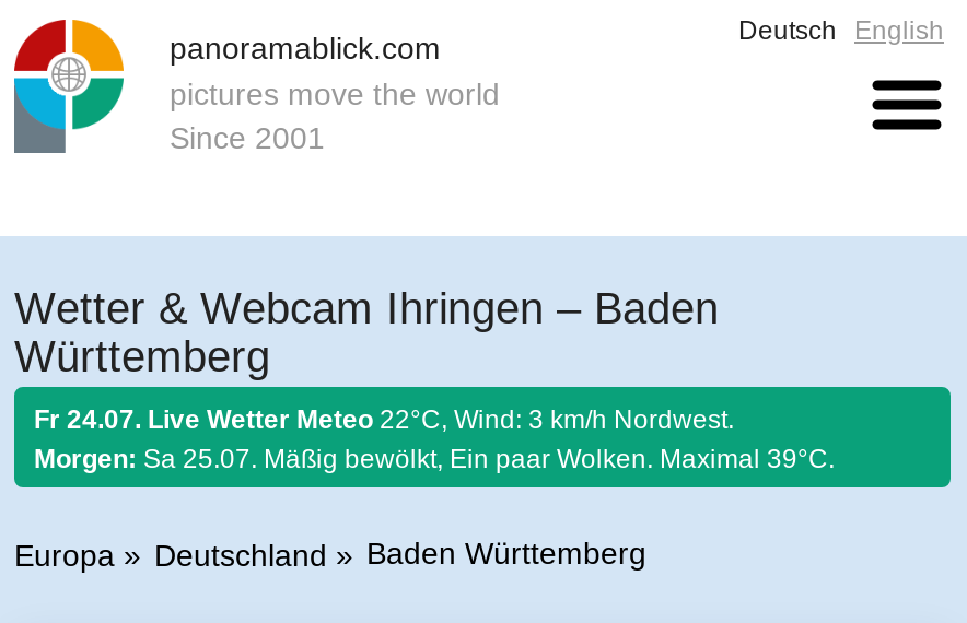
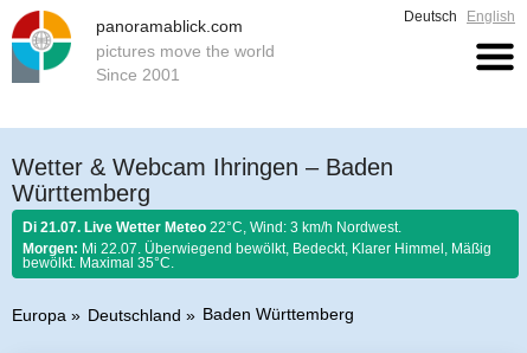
- Fr 24.07. Live Wetter Meteo 22°C, Wind: 3 km/h Nordwest.
- Morgen: Sa 25.07. Mäßig bewölkt, Ein paar Wolken. Maximal 39°C.
+ Di 21.07. Live Wetter Meteo 22°C, Wind: 3 km/h Nordwest.
+ Morgen: Mi 22.07. Überwiegend bewölkt, Bedeckt, Klarer Himmel, Mäßig
+ bewölkt. Maximal 35°C.
